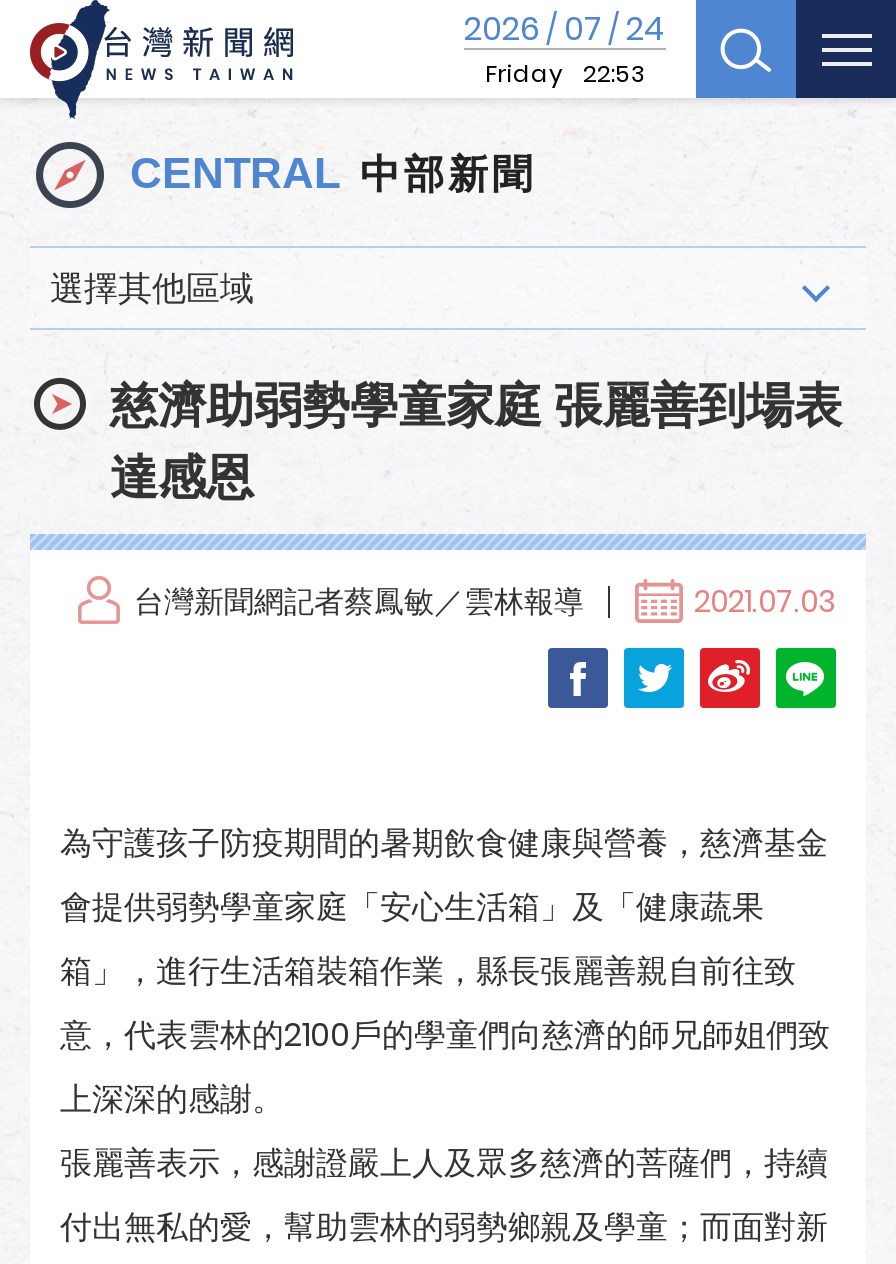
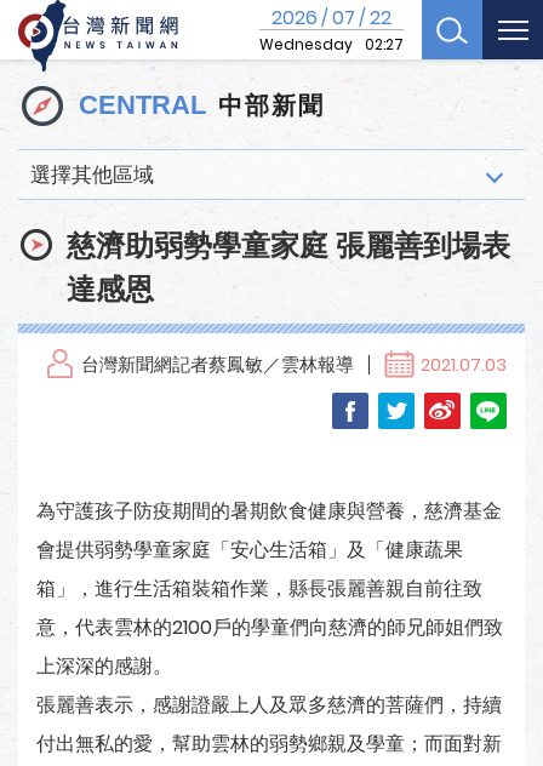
- 2026 / 07 / 24
- Friday 22:53
+ 2026 / 07 / 22
+ Wednesday 02:27
